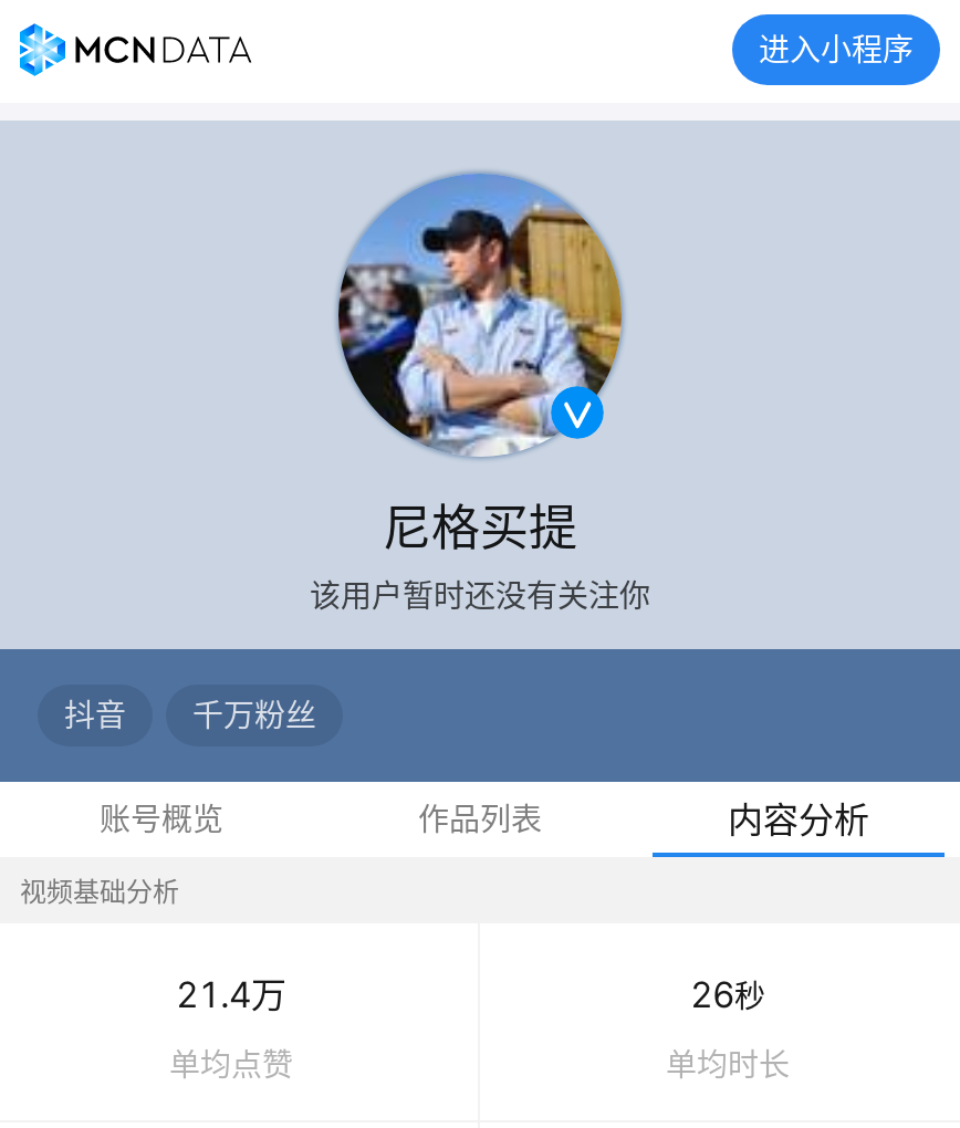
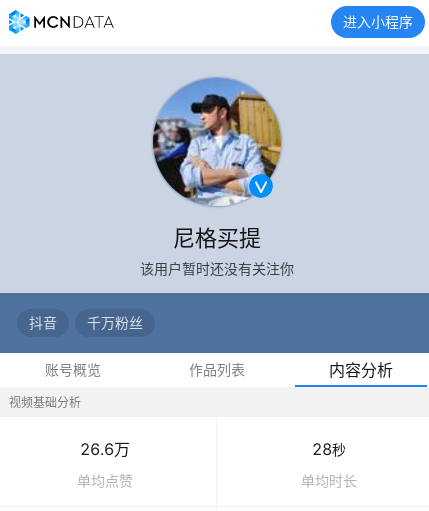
- 21.4万
+ 26.6万

- 26秒
+ 28秒
